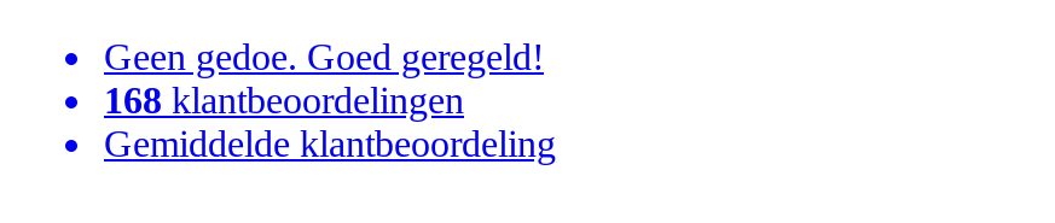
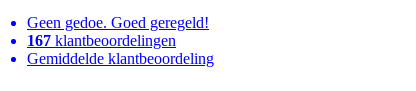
- 168 klantbeoordelingen
+ 167 klantbeoordelingen
